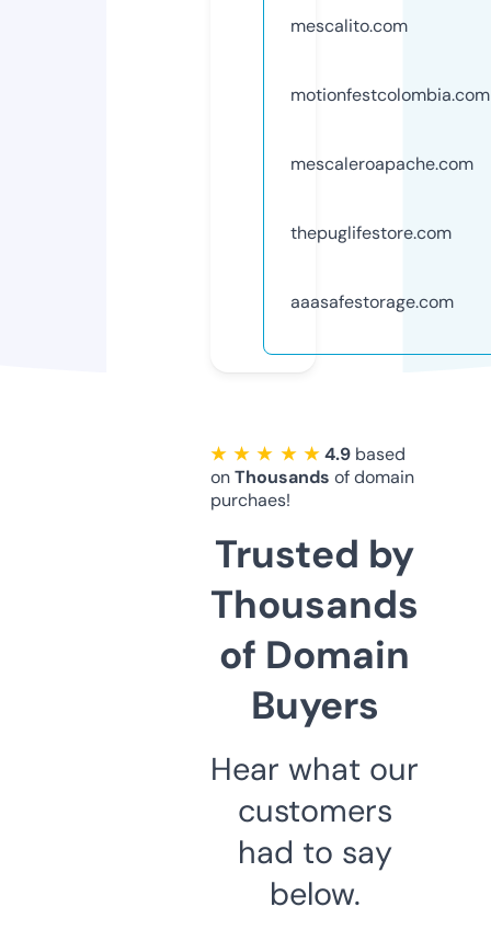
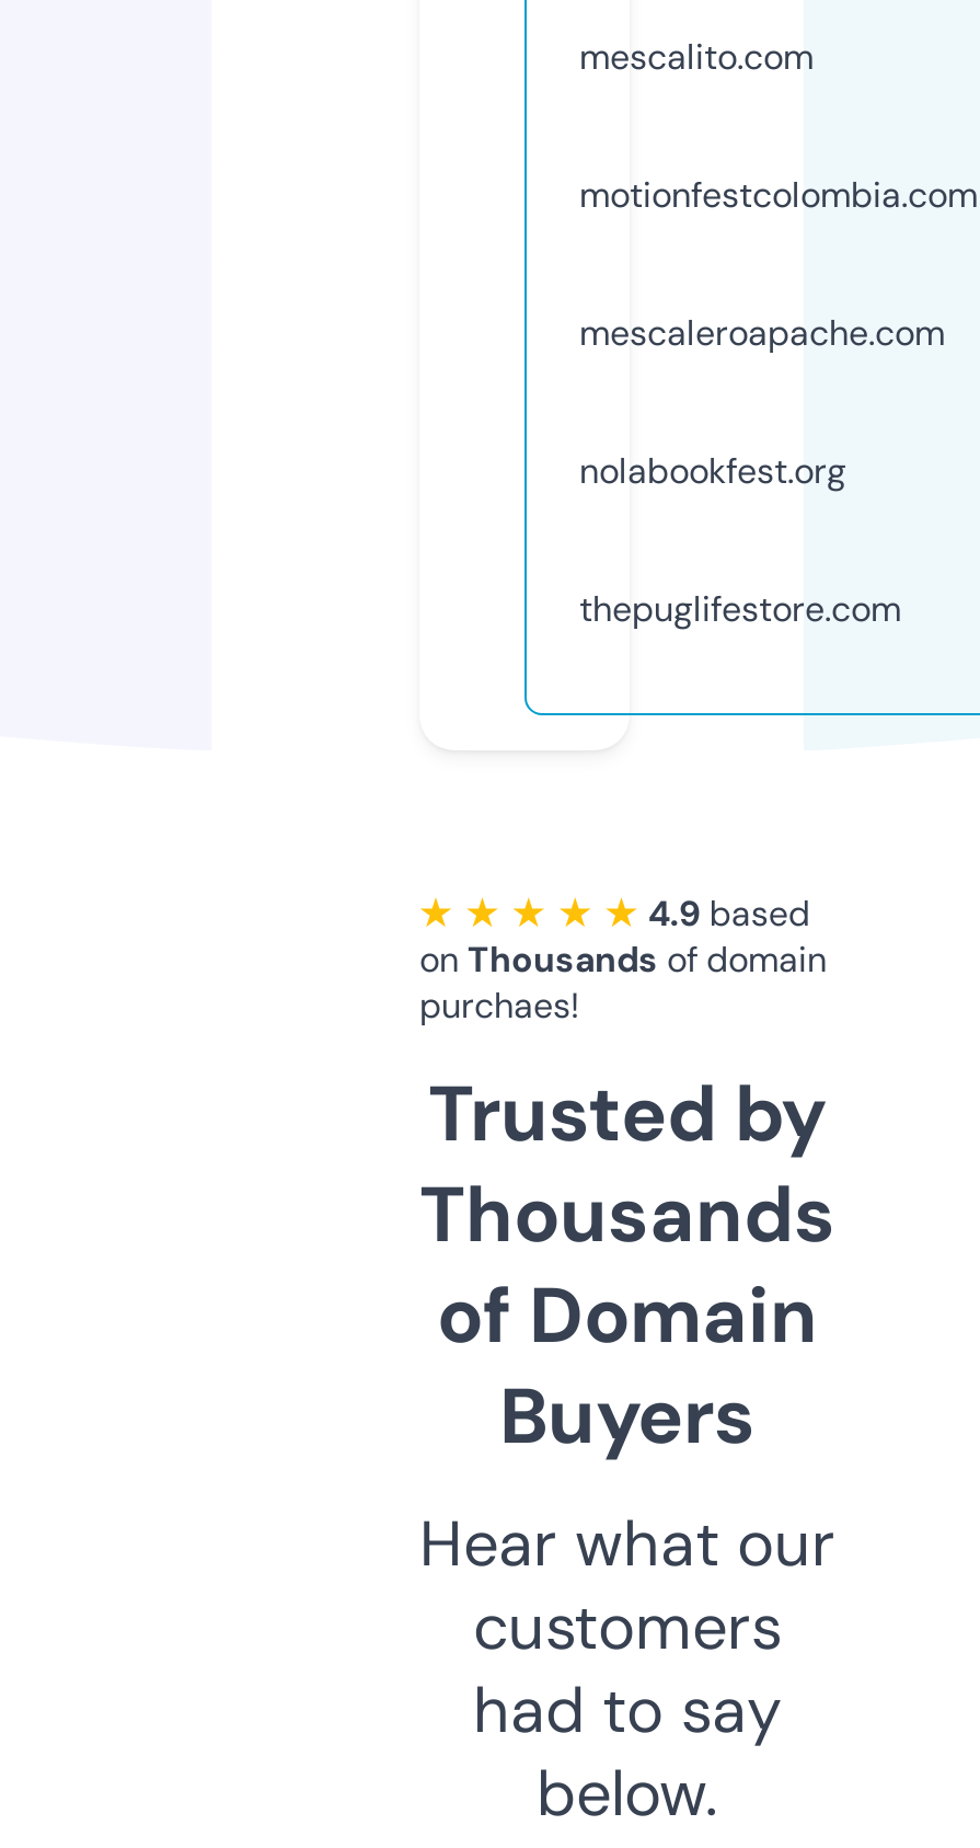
+ nolabookfest.org

moved down: thepuglifestore.com

- aaasafestorage.com
